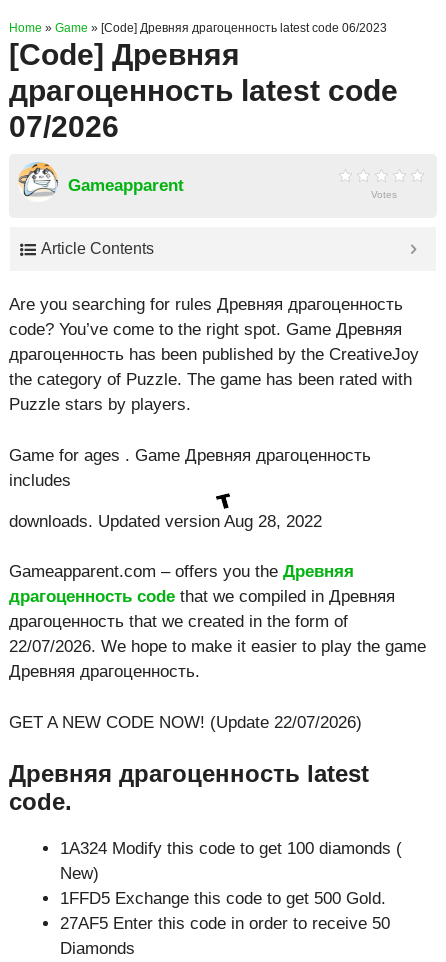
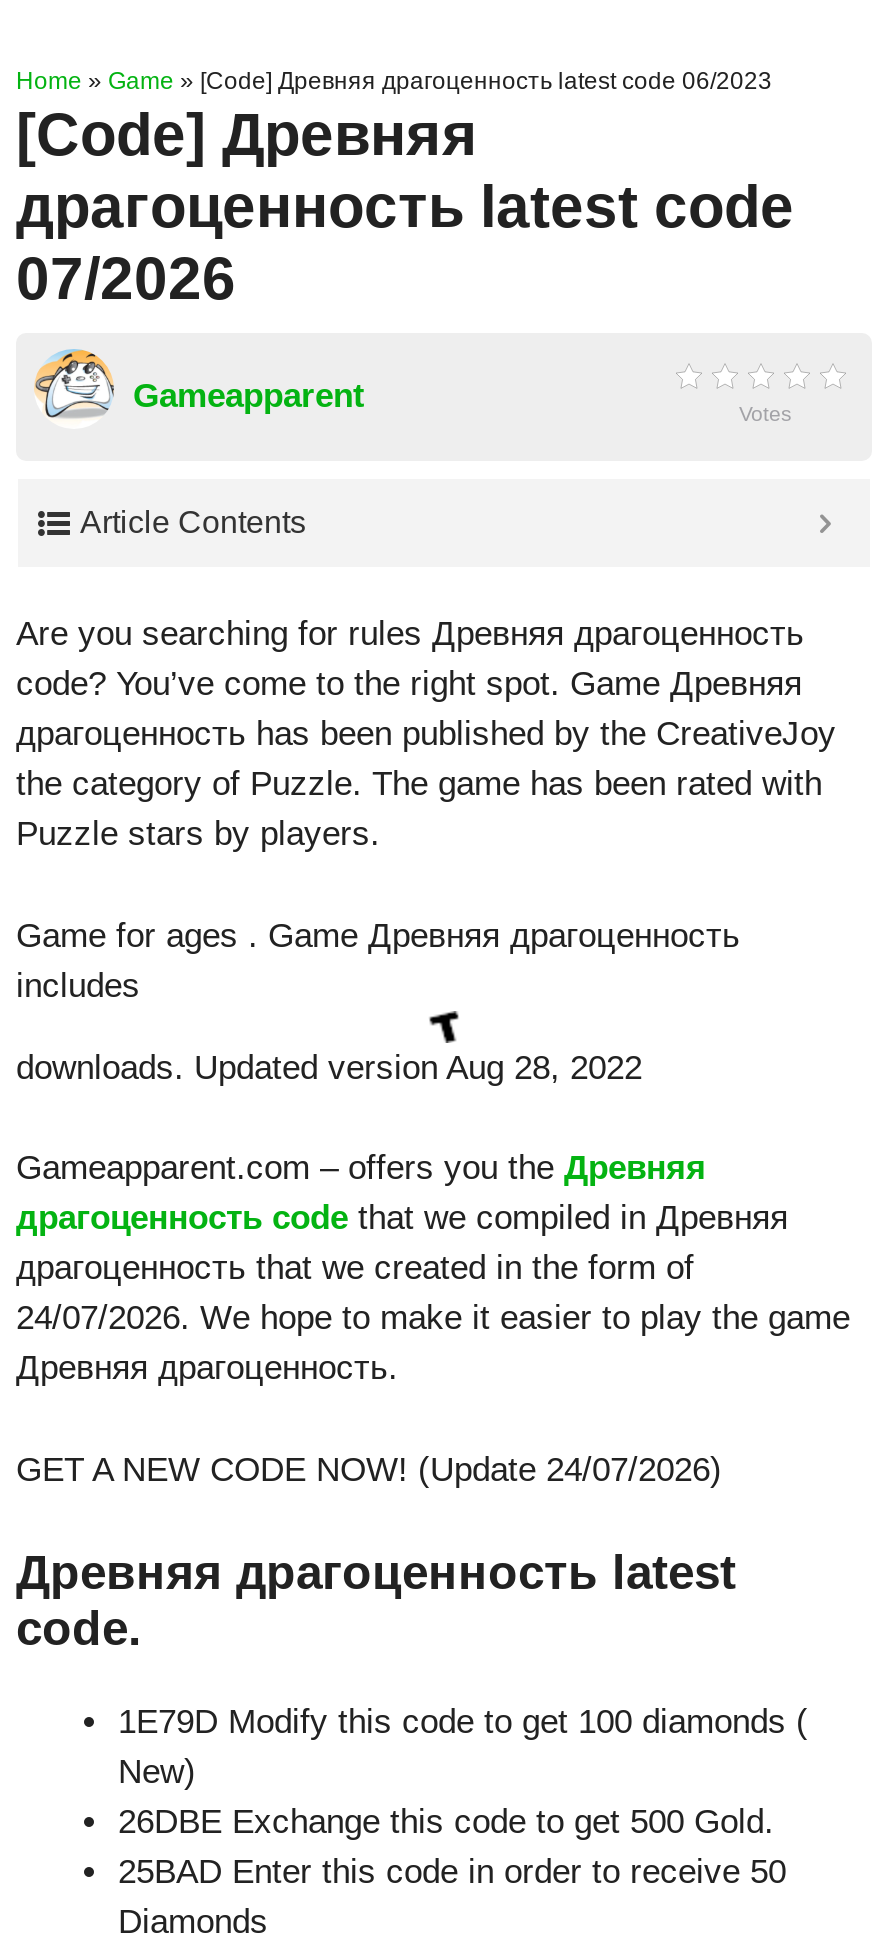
- 22/07/2026. We hope to make it easier to play the game
+ 24/07/2026. We hope to make it easier to play the game

- GET A NEW CODE NOW! (Update 22/07/2026)
+ GET A NEW CODE NOW! (Update 24/07/2026)

- 1A324 Modify this code to get 100 diamonds (
+ 1E79D Modify this code to get 100 diamonds (

- 1FFD5 Exchange this code to get 500 Gold.
+ 26DBE Exchange this code to get 500 Gold.

- 27AF5 Enter this code in order to receive 50
+ 25BAD Enter this code in order to receive 50
